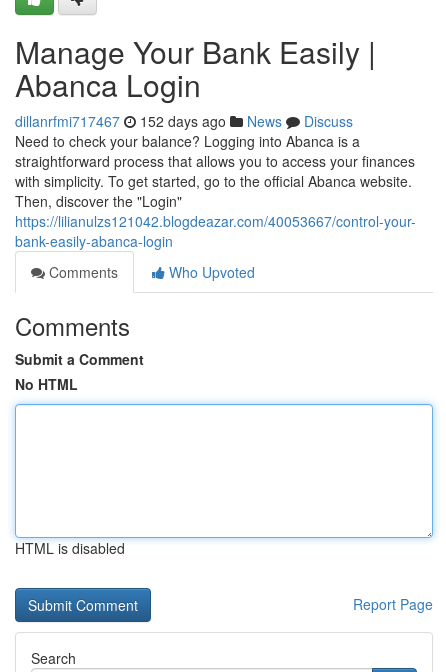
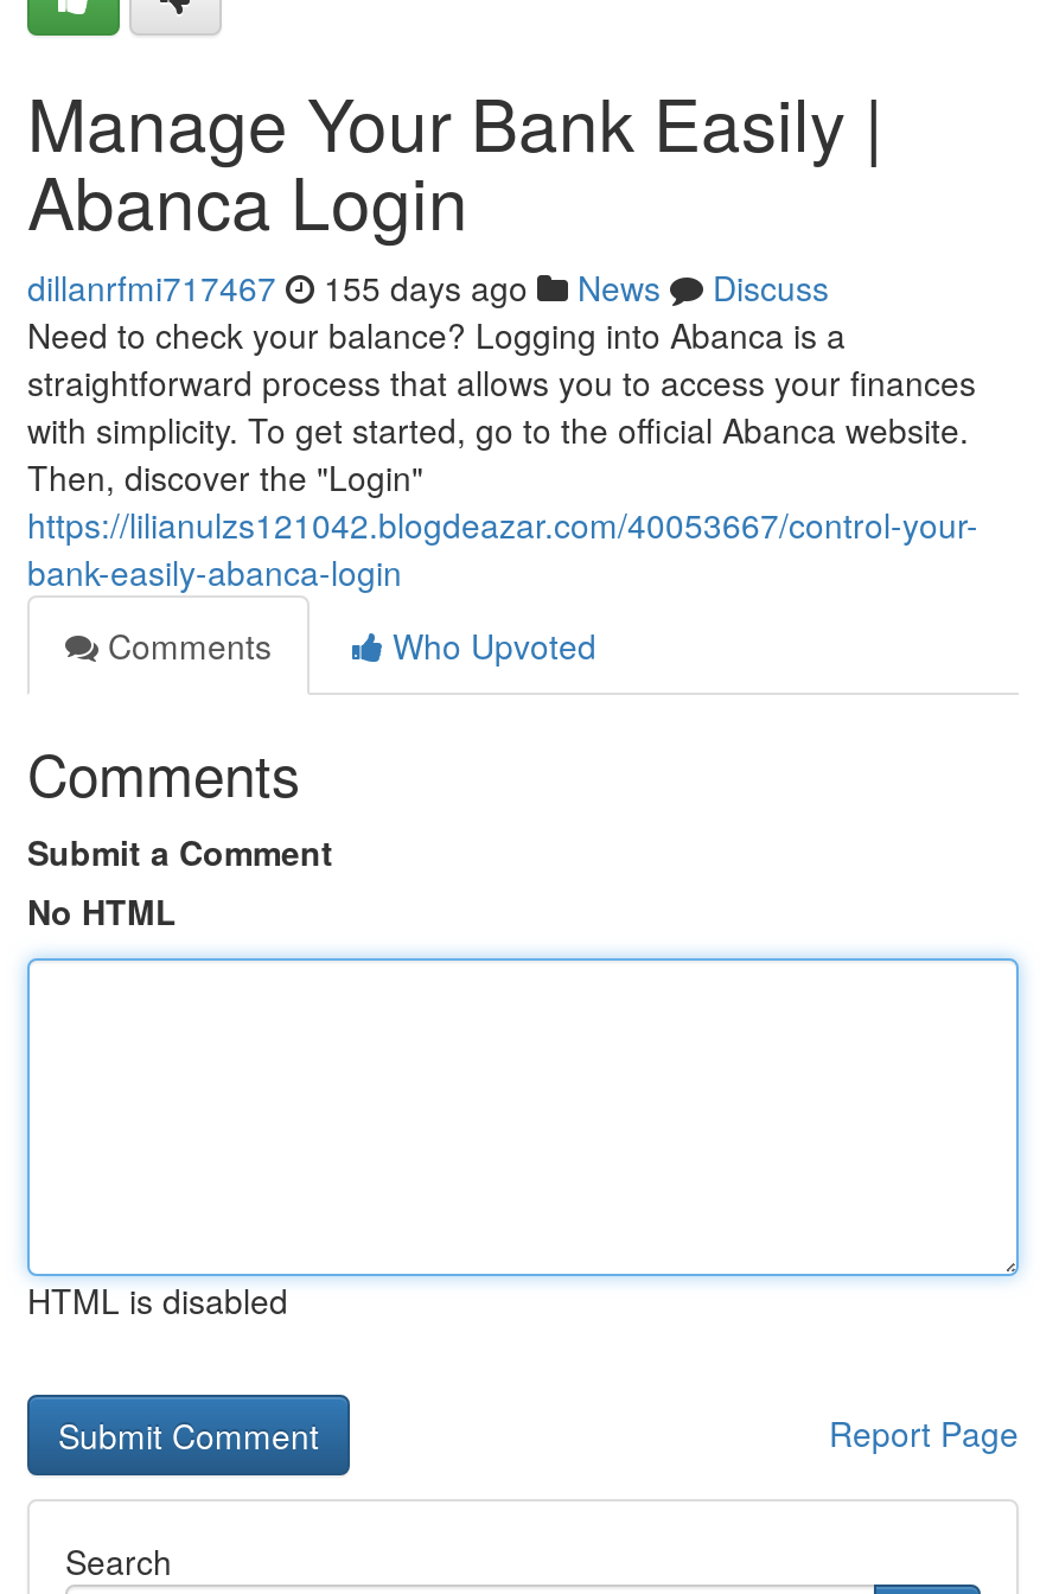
- dillanrfmi717467 152 days ago News Discuss
+ dillanrfmi717467 155 days ago News Discuss
